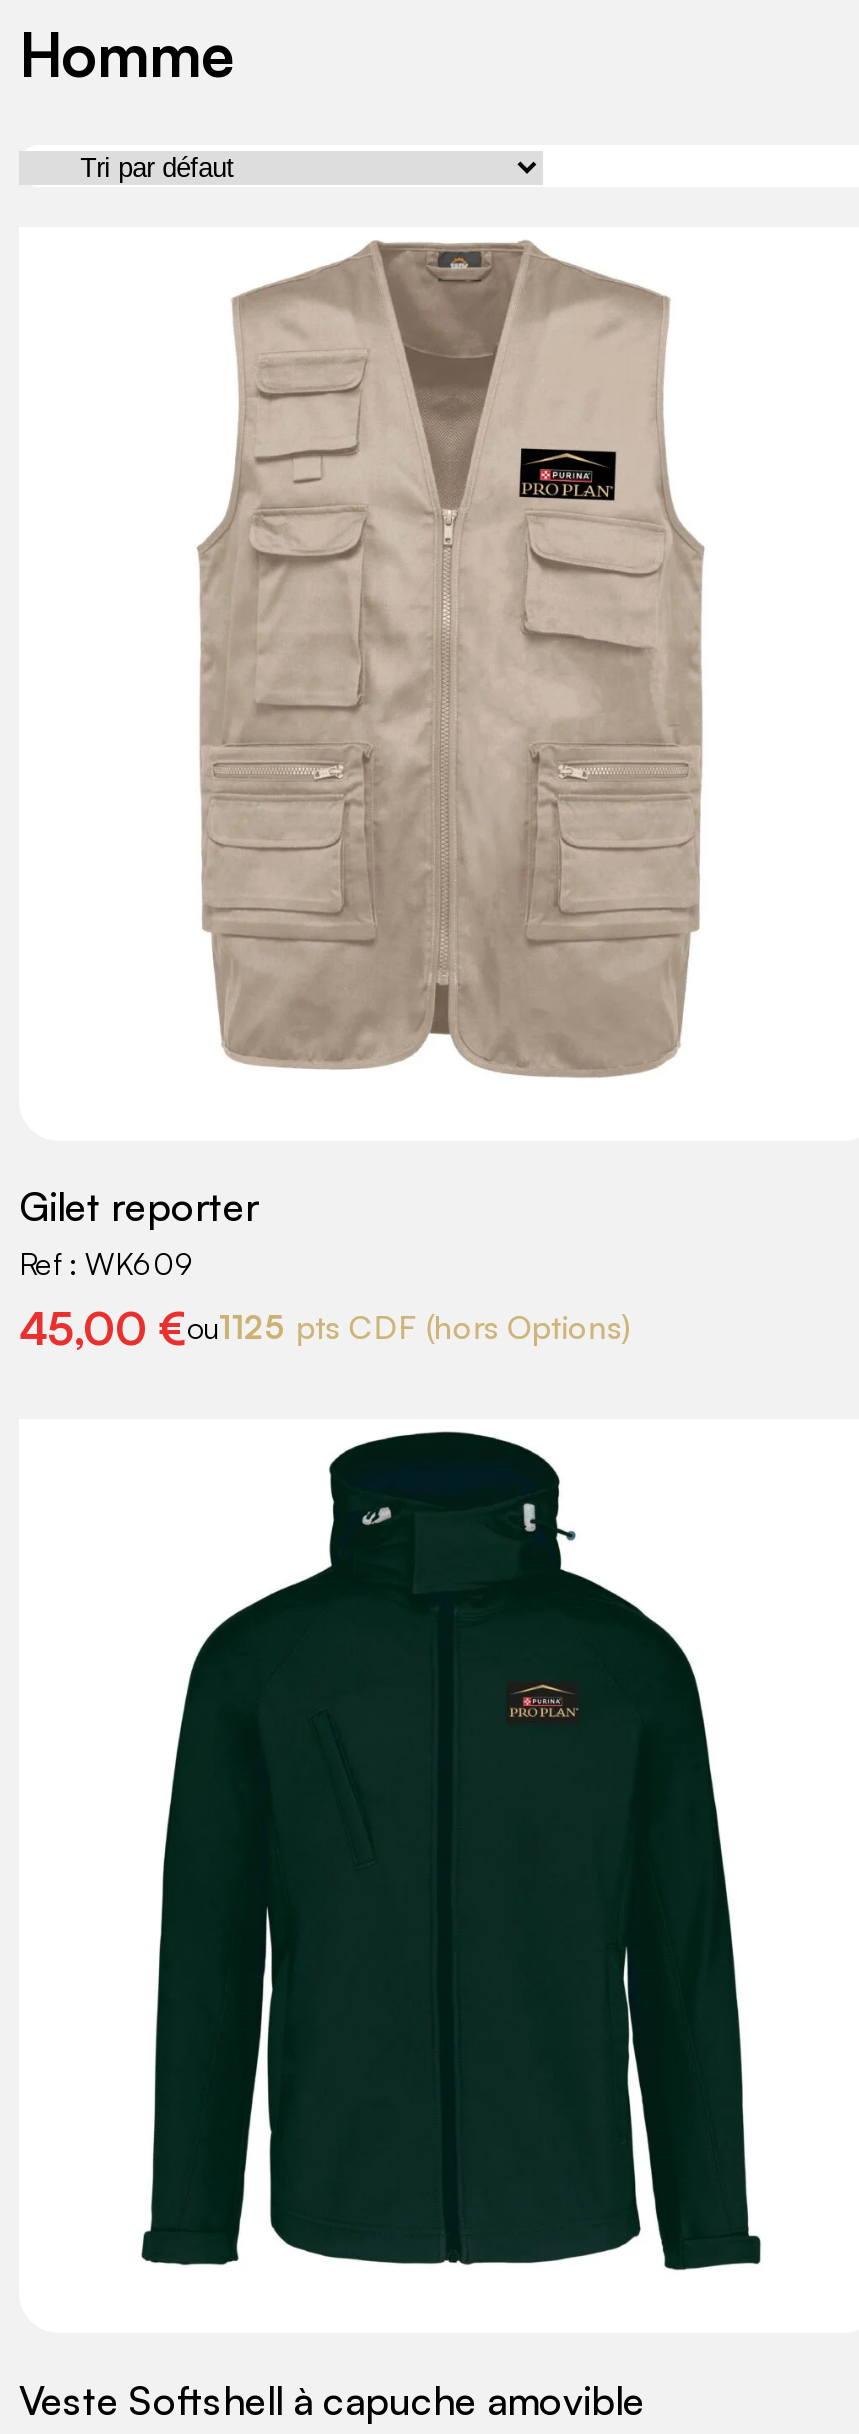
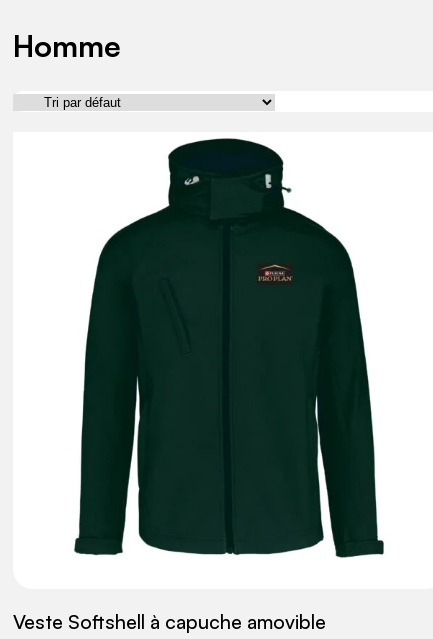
- [image]

- Gilet reporter
- Ref : WK609
- 45,00 €ou 1125 pts CDF (hors Options)
